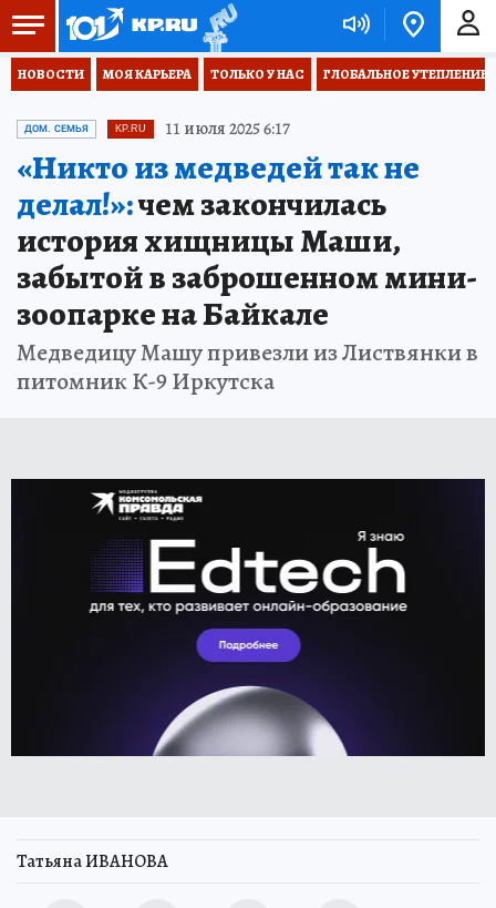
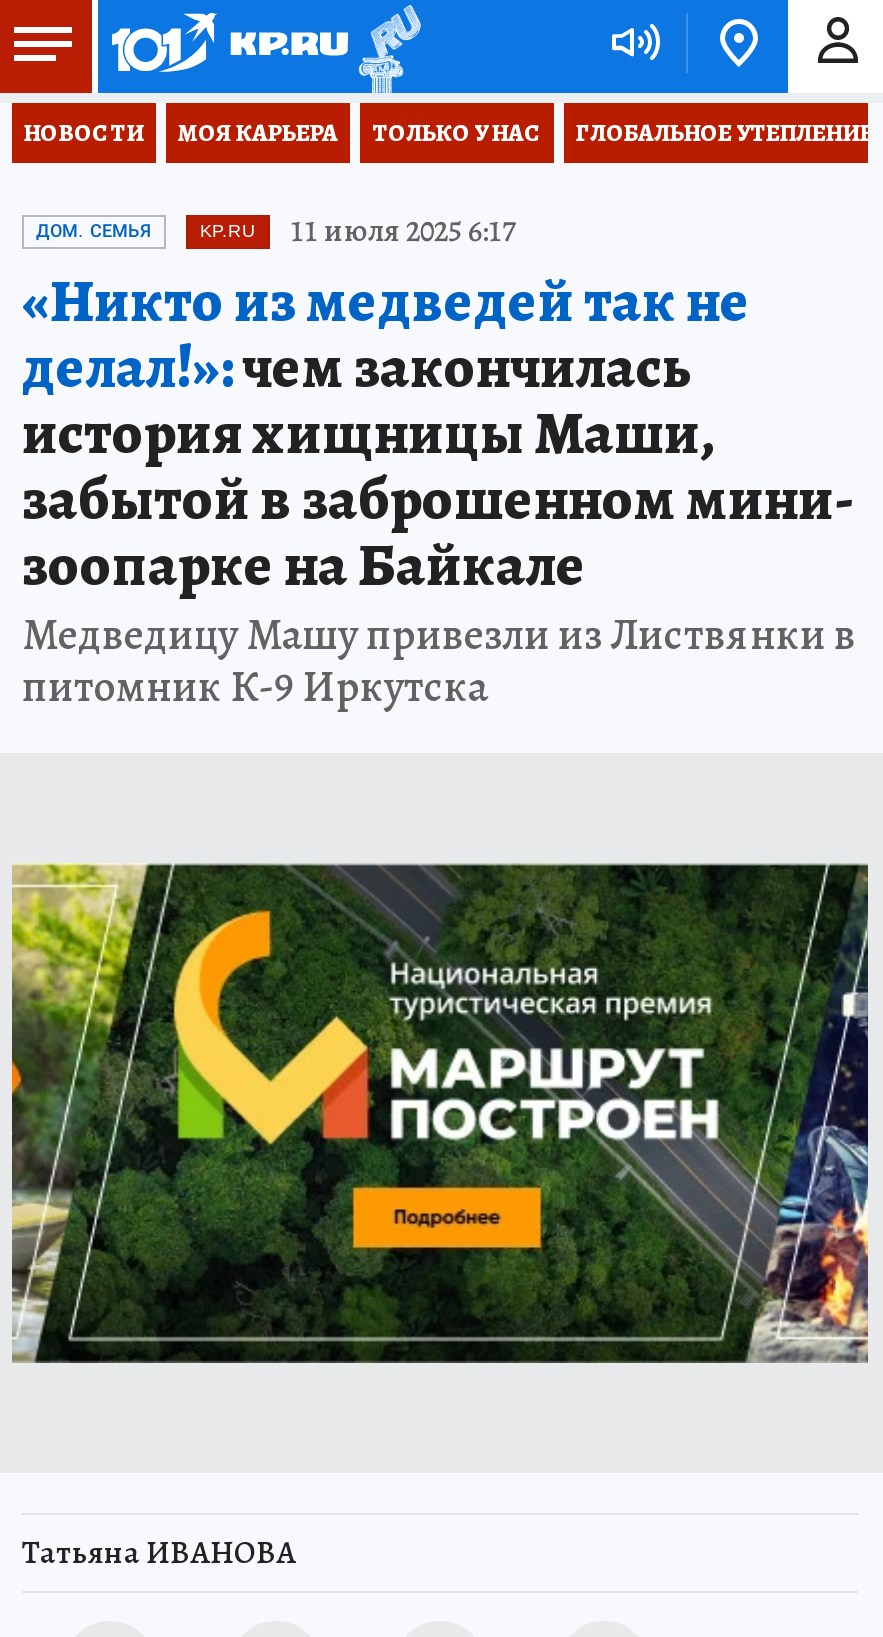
- [image]
+ [image]
